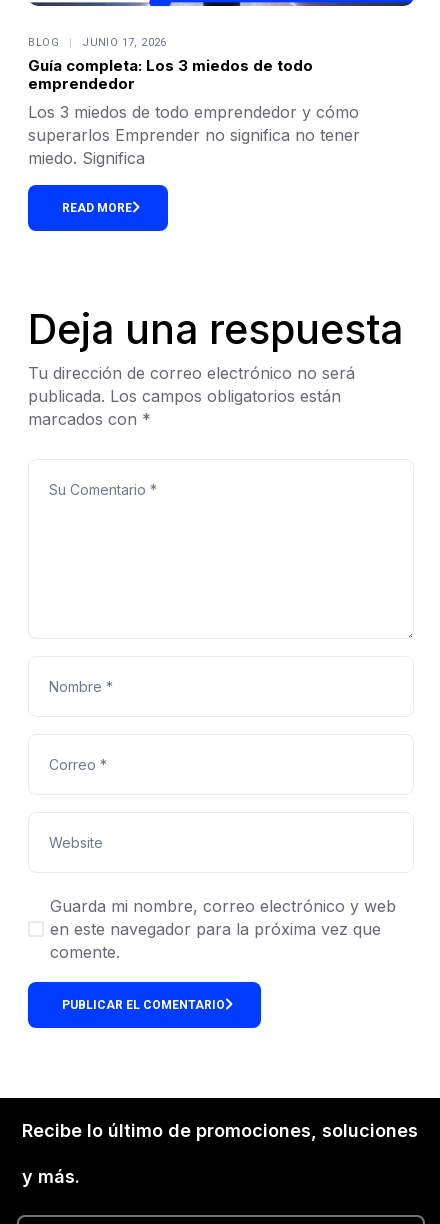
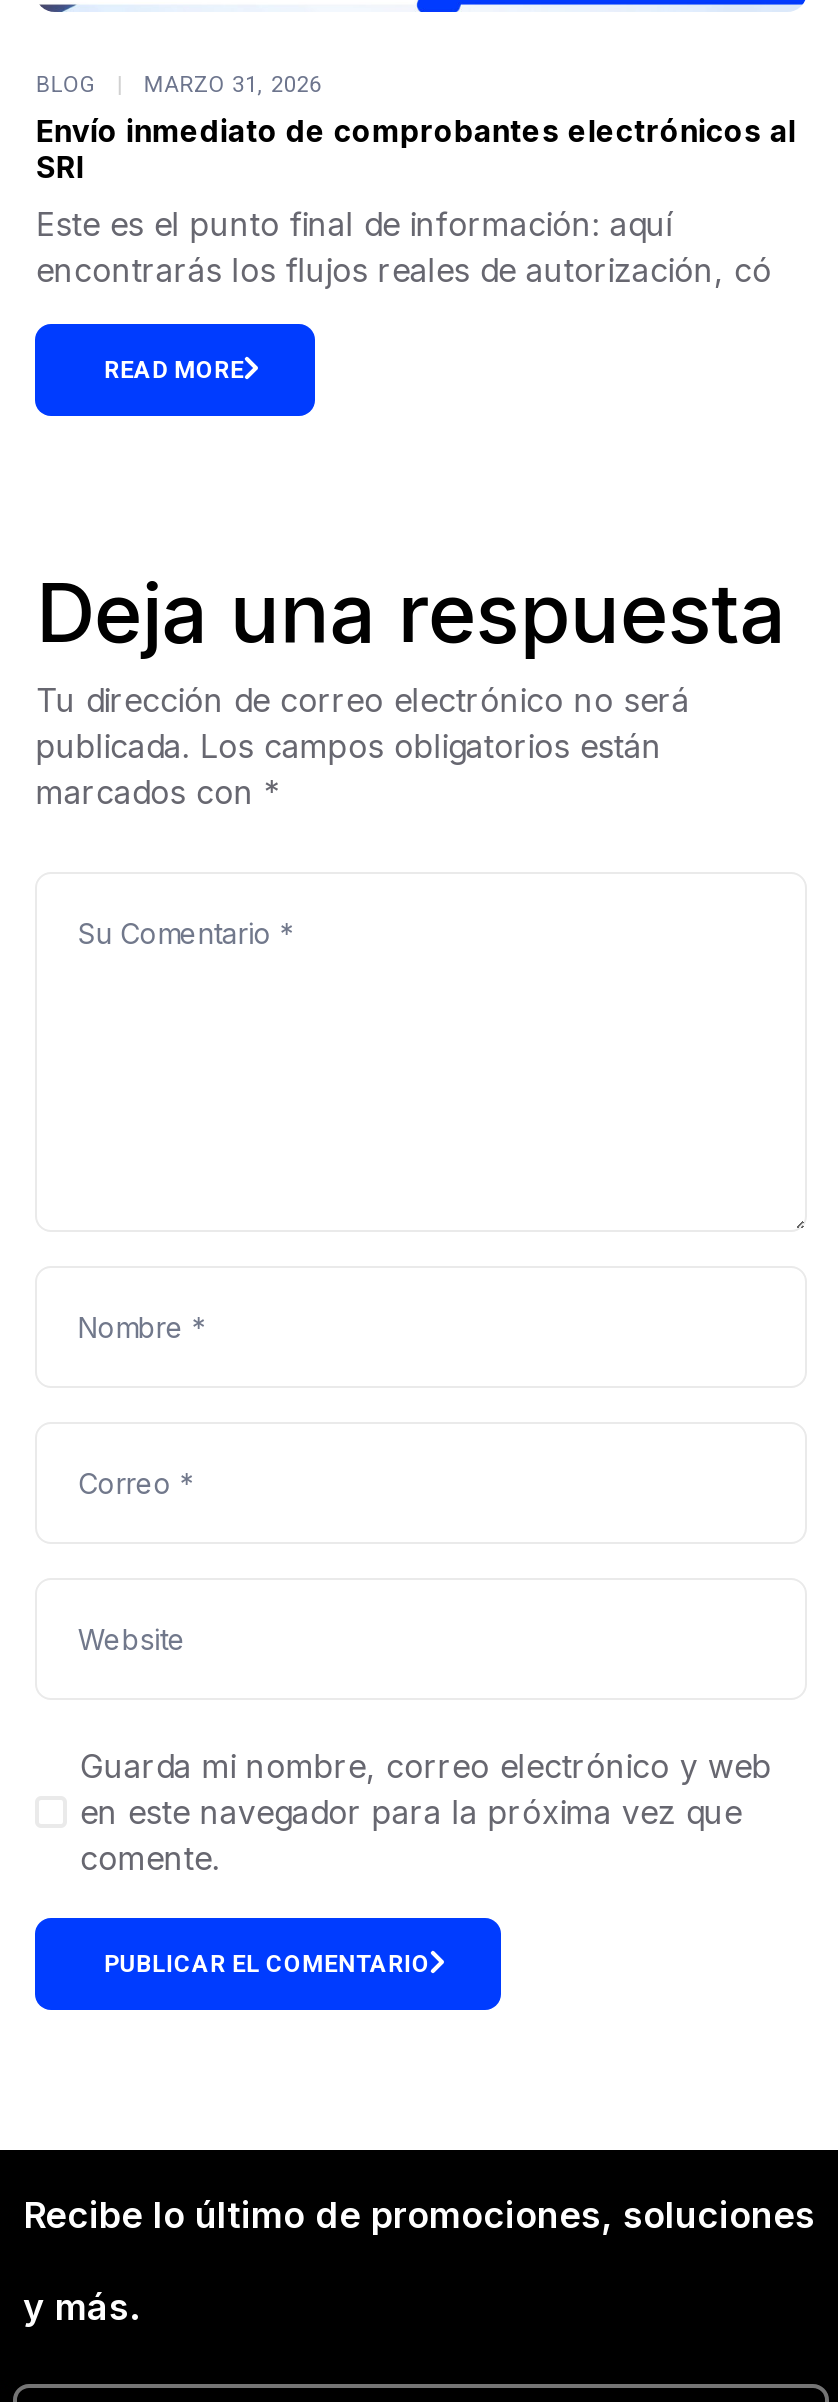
- JUNIO 17, 2026
- Guía completa: Los 3 miedos de todo
- emprendedor
- Los 3 miedos de todo emprendedor y cómo
- superarlos Emprender no significa no tener
- miedo. Significa
+ MARZO 31, 2026
+ Envío inmediato de comprobantes electrónicos al
+ SRI
+ Este es el punto final de información: aquí
+ encontrarás los flujos reales de autorización, có
